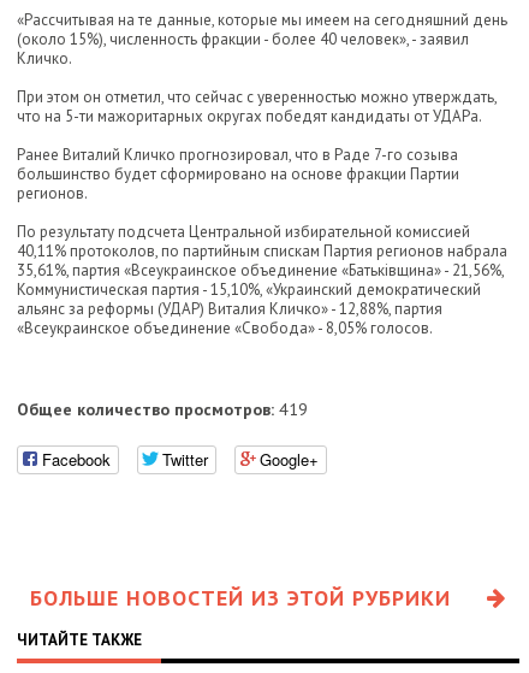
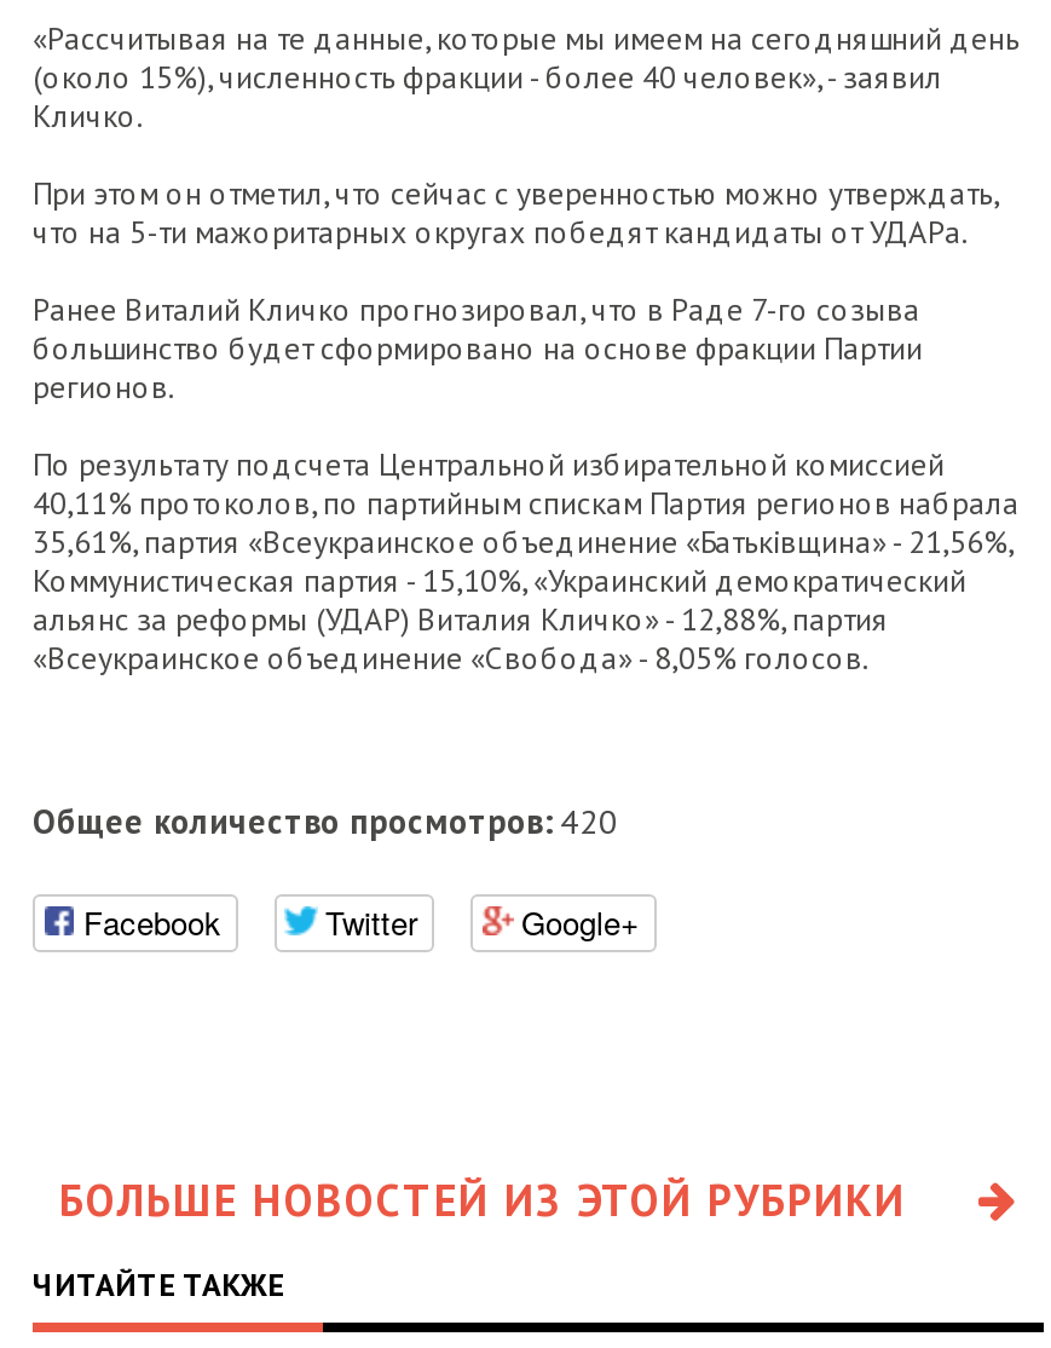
- Общее количество просмотров: 419
+ Общее количество просмотров: 420
